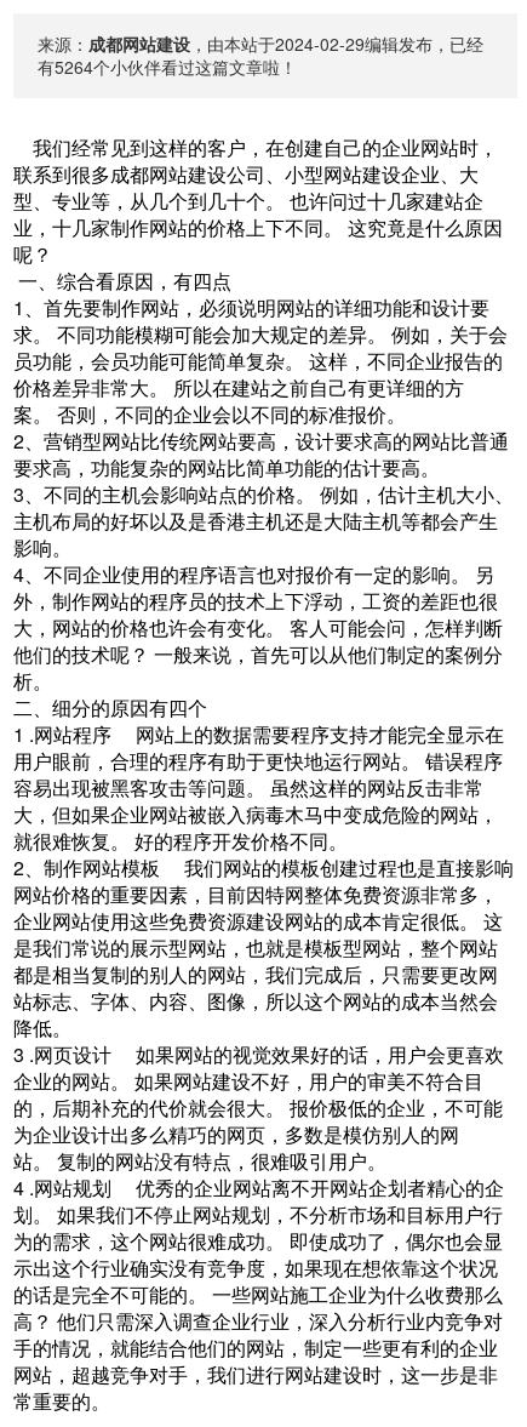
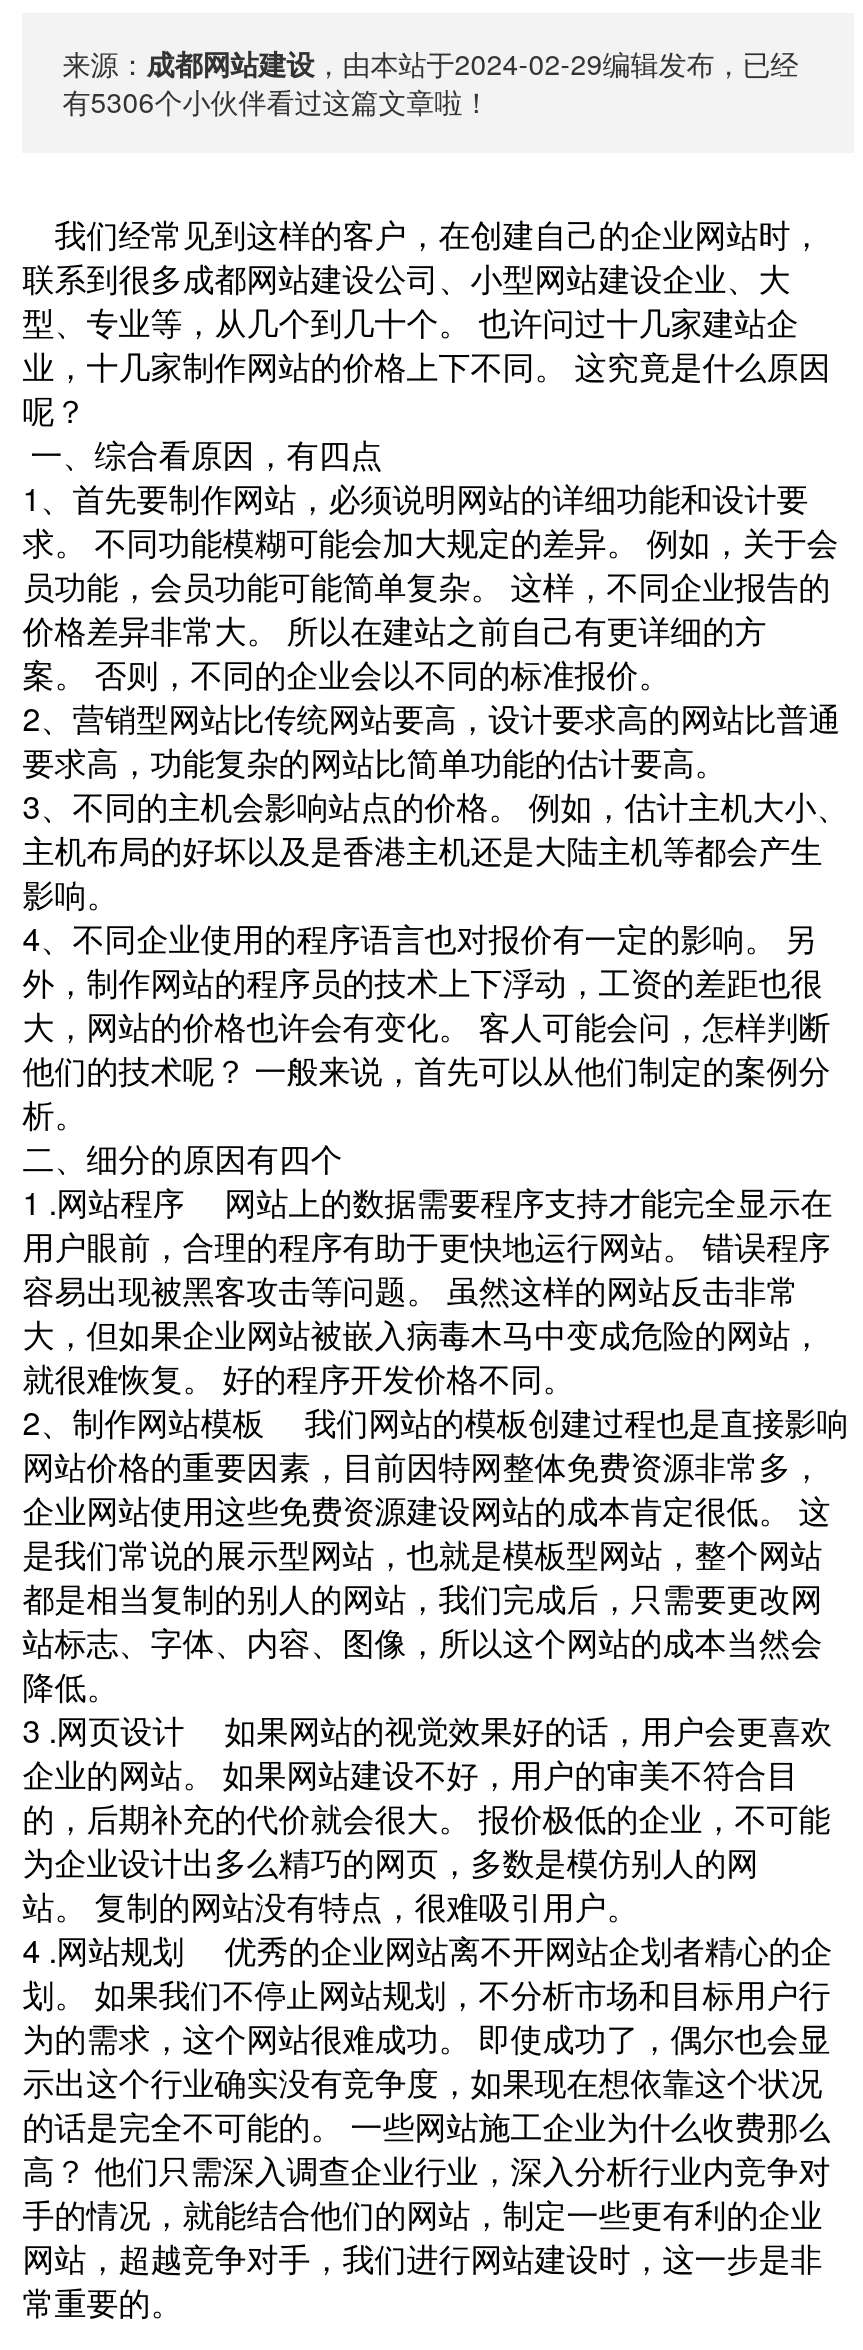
- 有5264个小伙伴看过这篇文章啦！
+ 有5306个小伙伴看过这篇文章啦！
